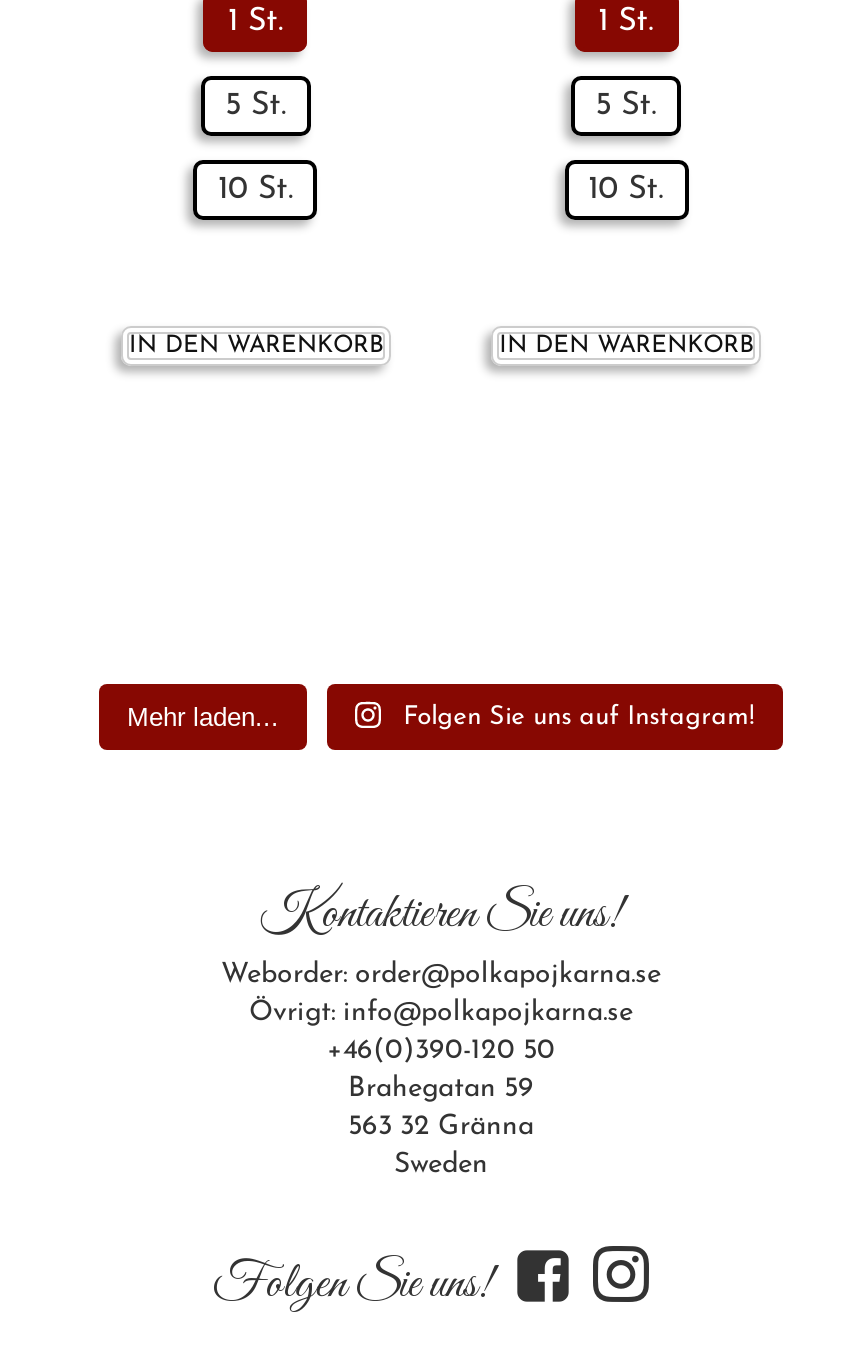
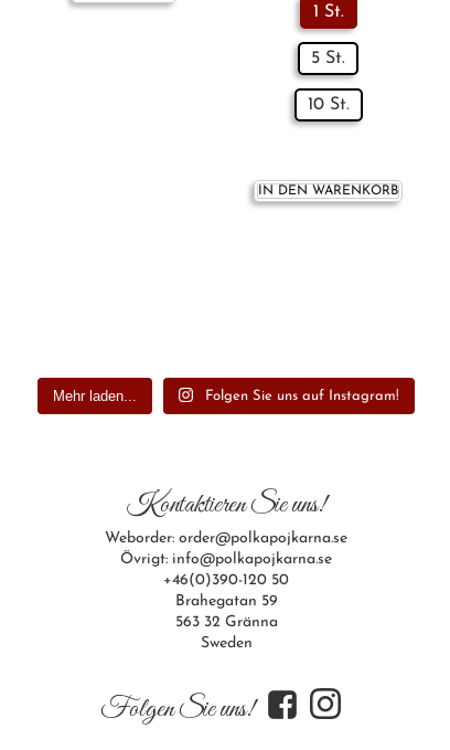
- 1 St.
- 5 St.
- 10 St.

- IN DEN WARENKORB
